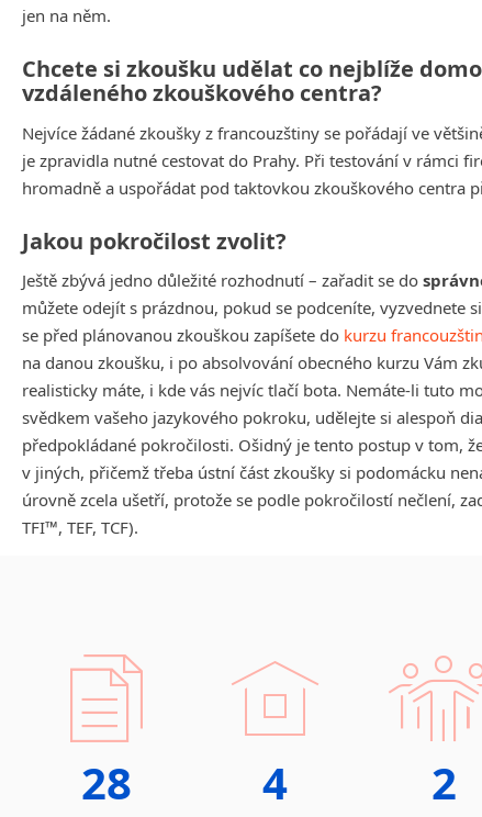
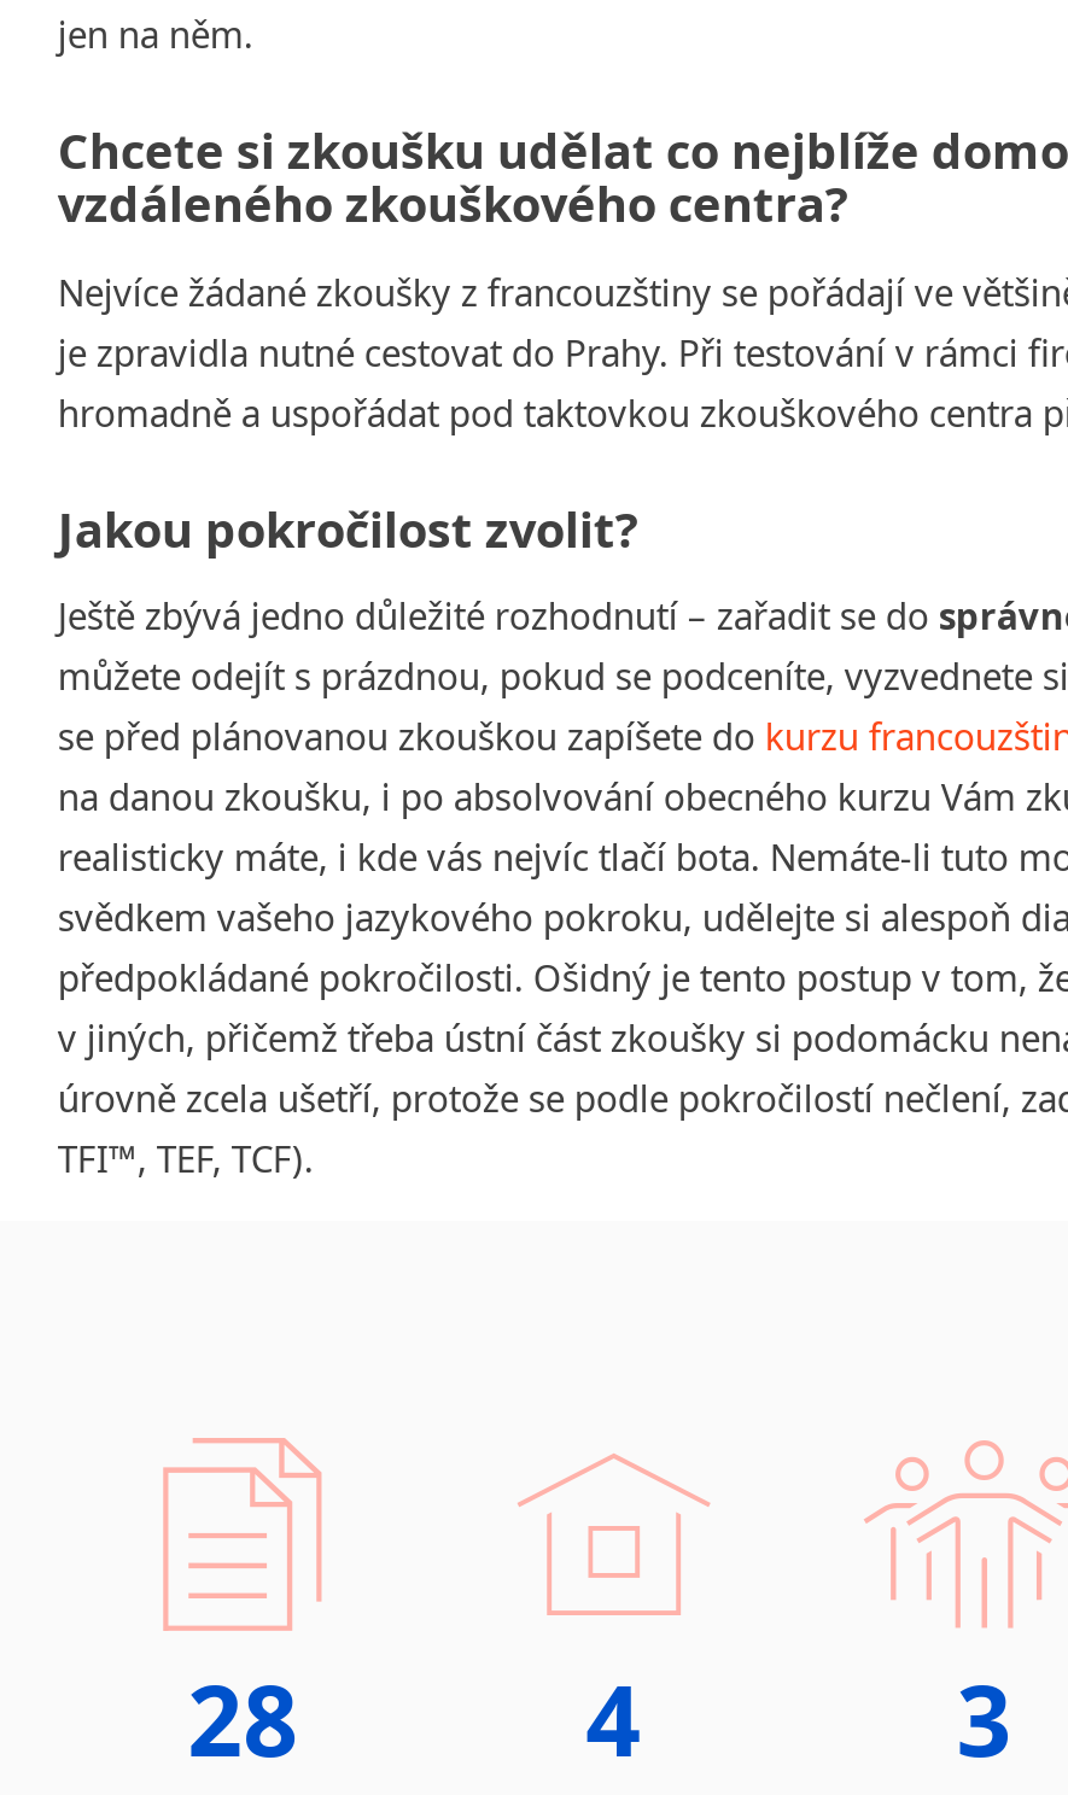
- 2
+ 3
